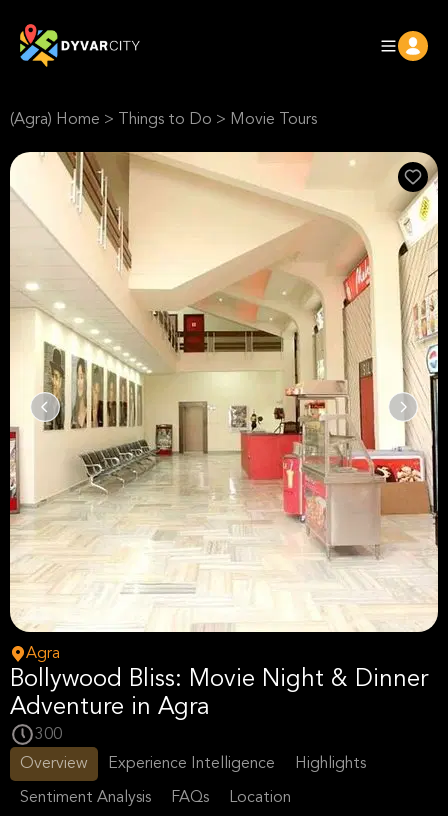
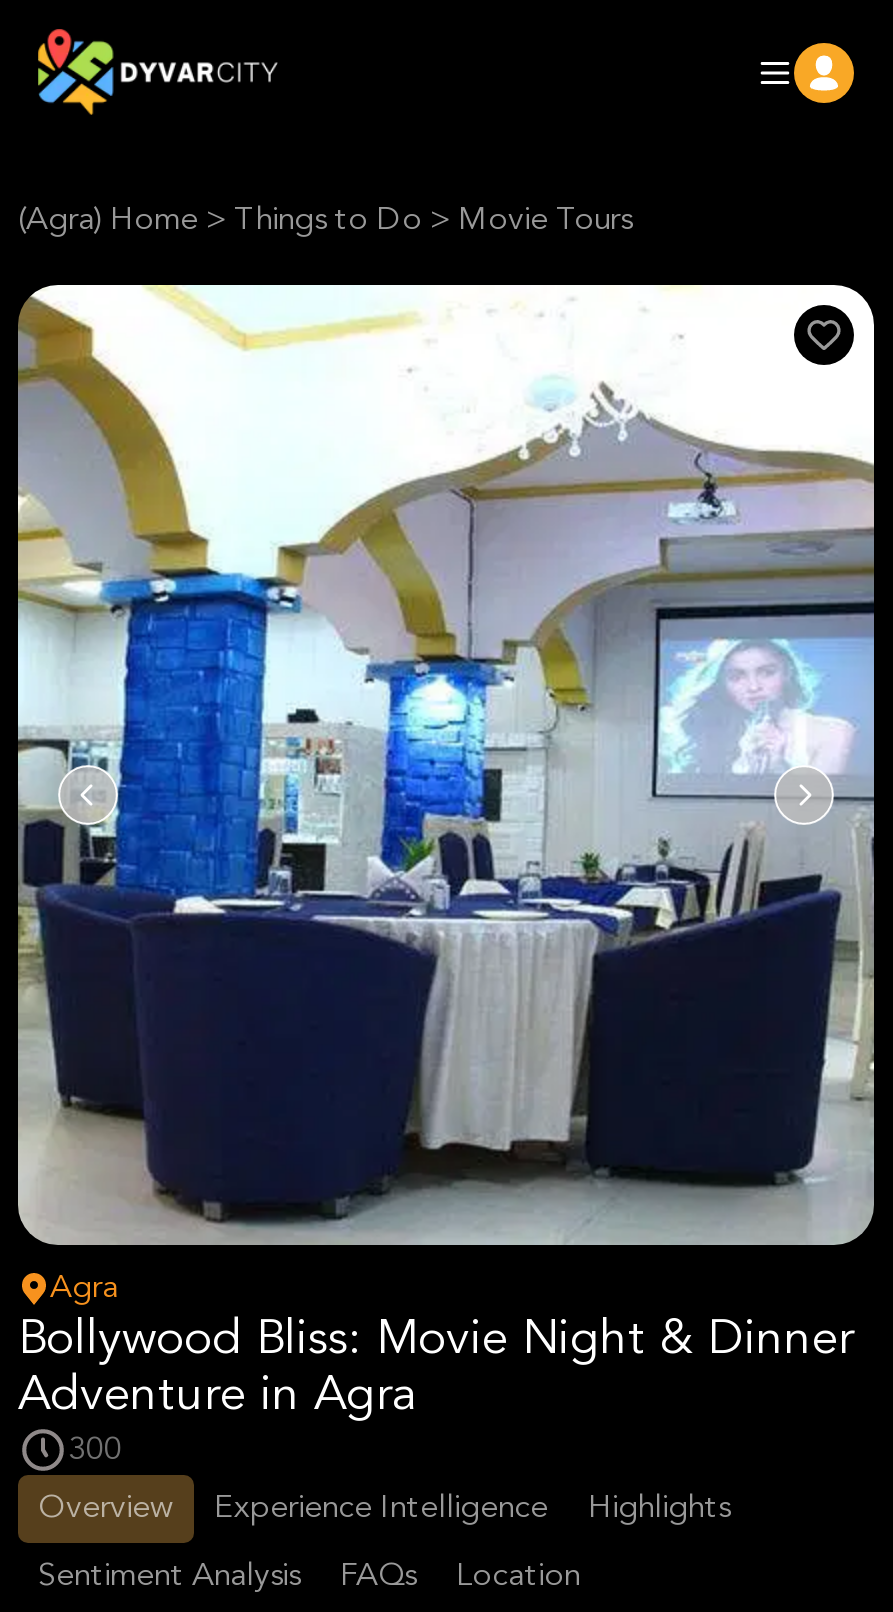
- [image]
+ [image]
